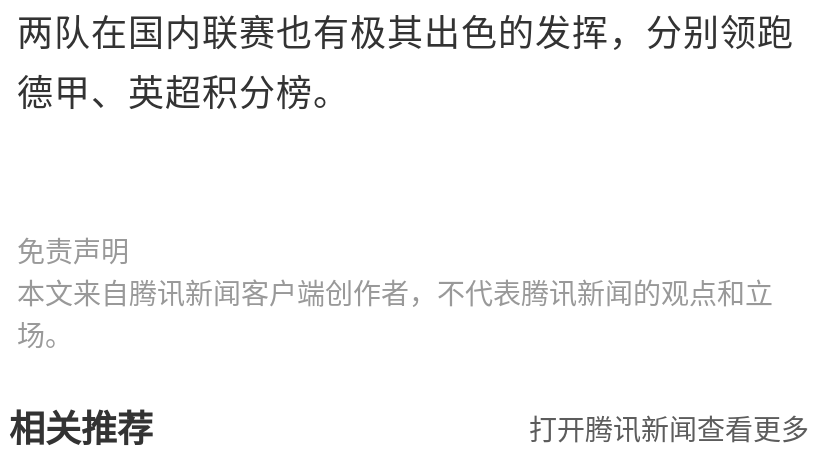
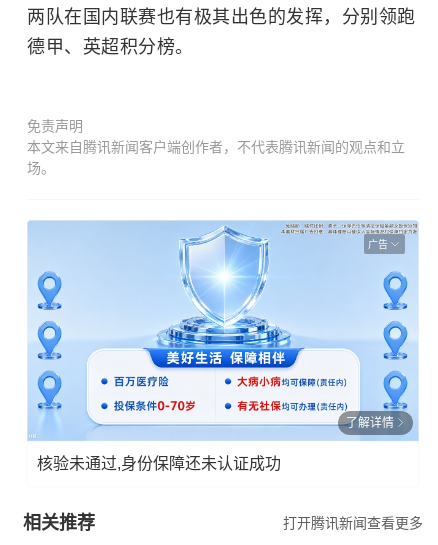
+ [image]
+ 广告

+ 了解详情
+ 核验未通过,身份保障还未认证成功
